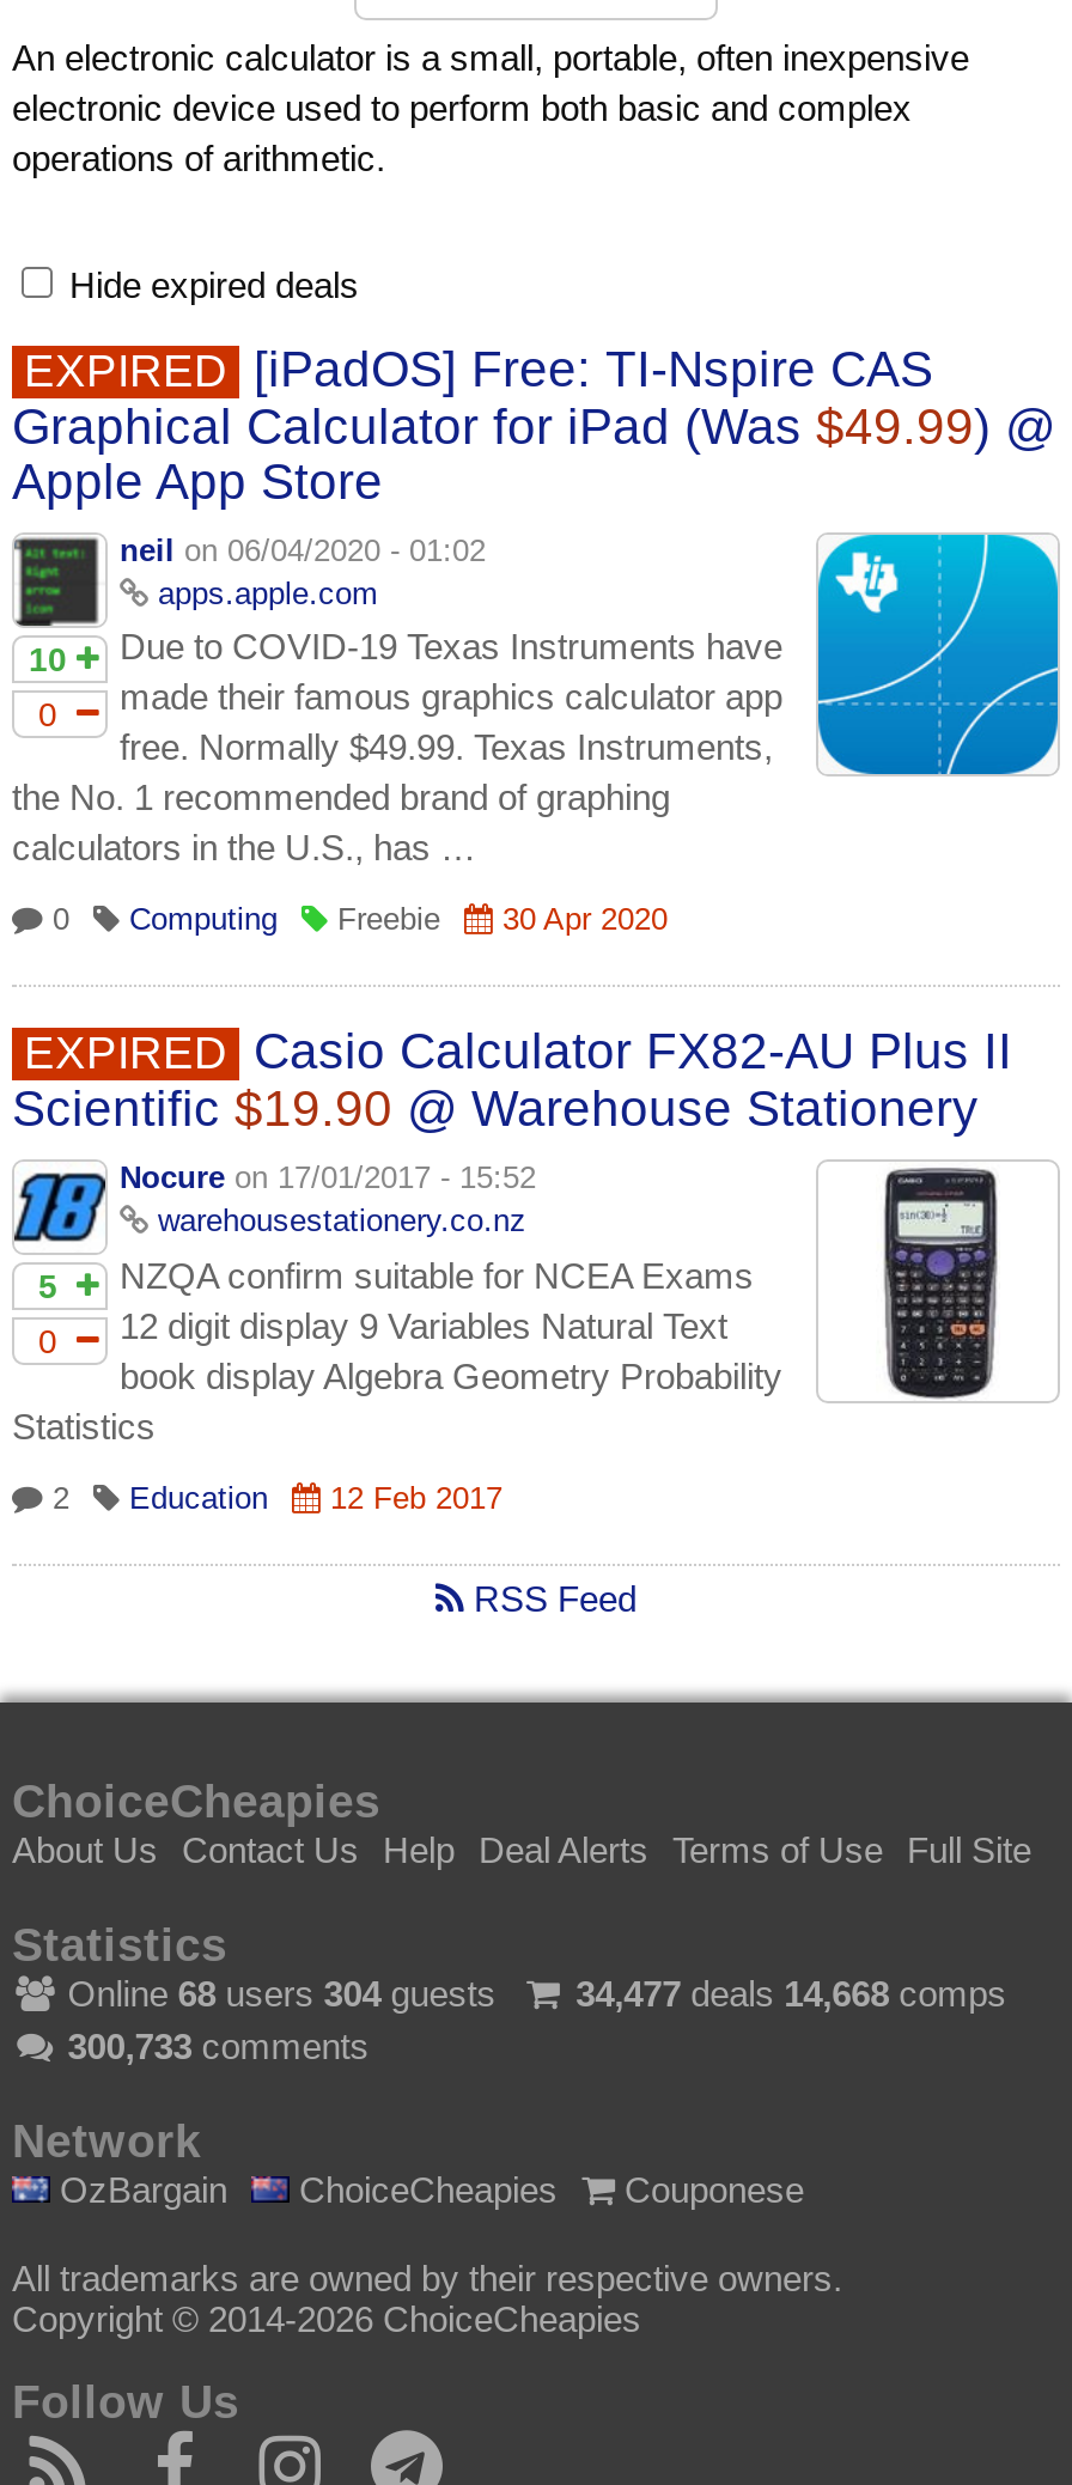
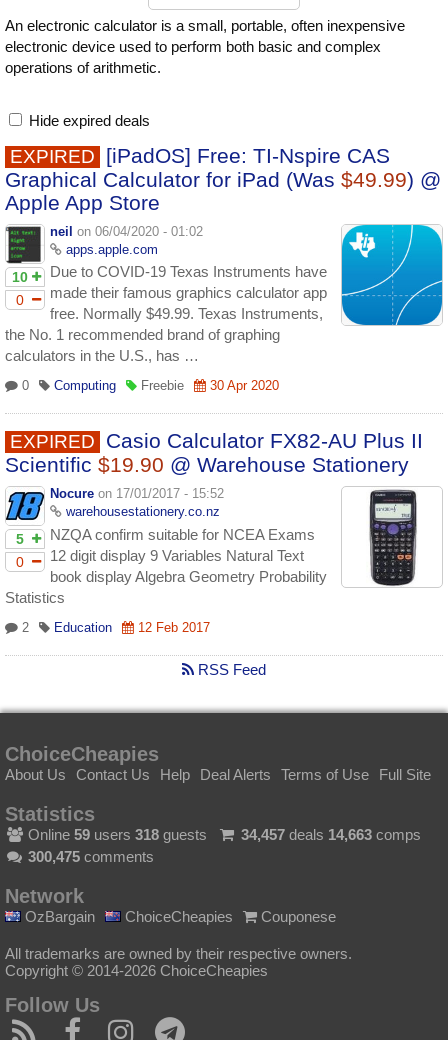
- Online 68 users 304 guests
+ Online 59 users 318 guests

- 34,477 deals 14,668 comps
+ 34,457 deals 14,663 comps

- 300,733 comments
+ 300,475 comments
